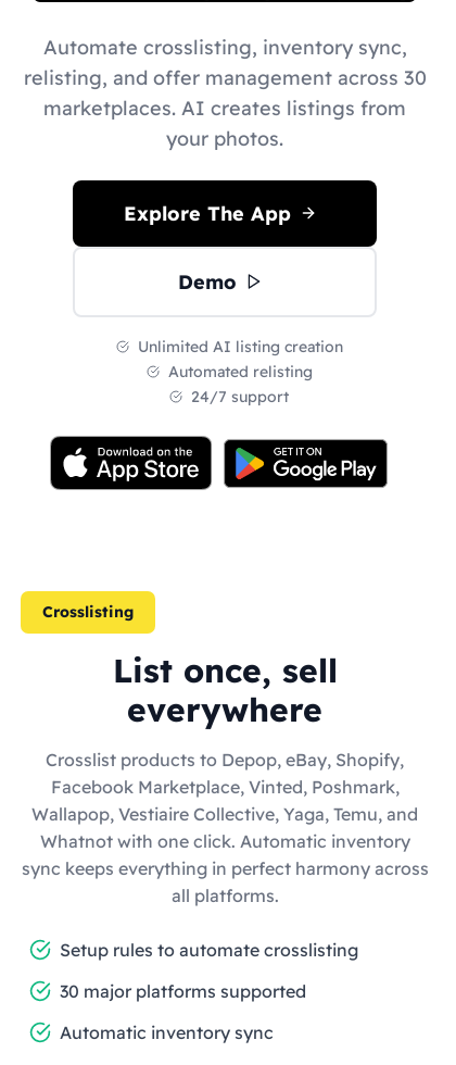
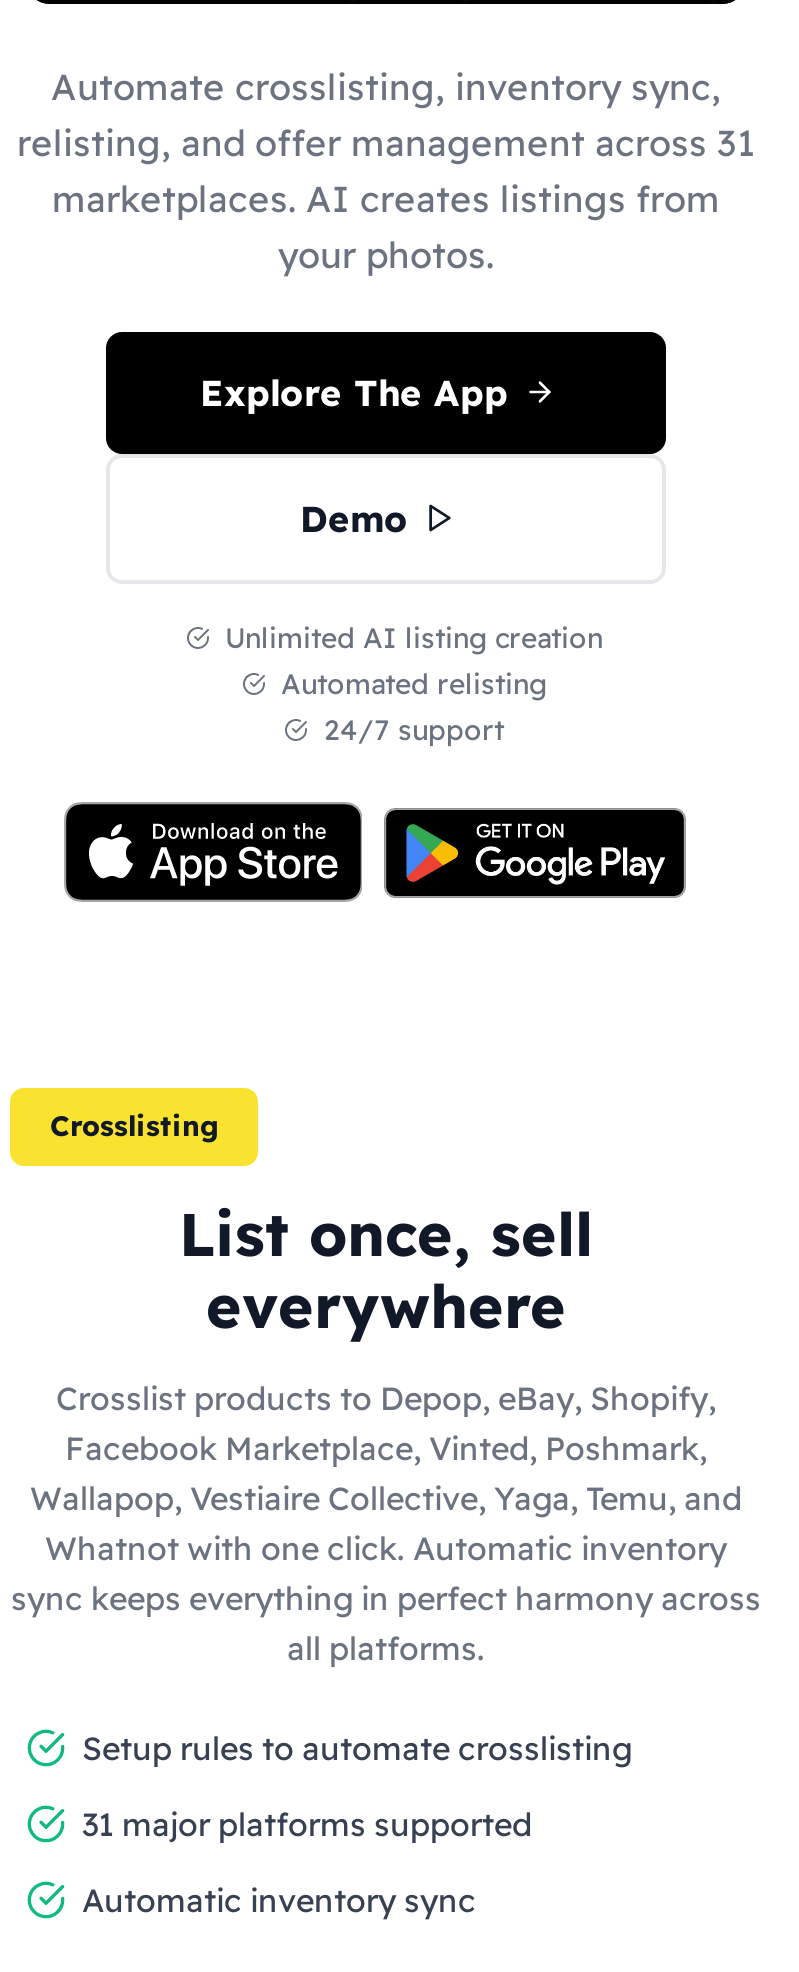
- relisting, and offer management across 30
+ relisting, and offer management across 31

- 30 major platforms supported
+ 31 major platforms supported
